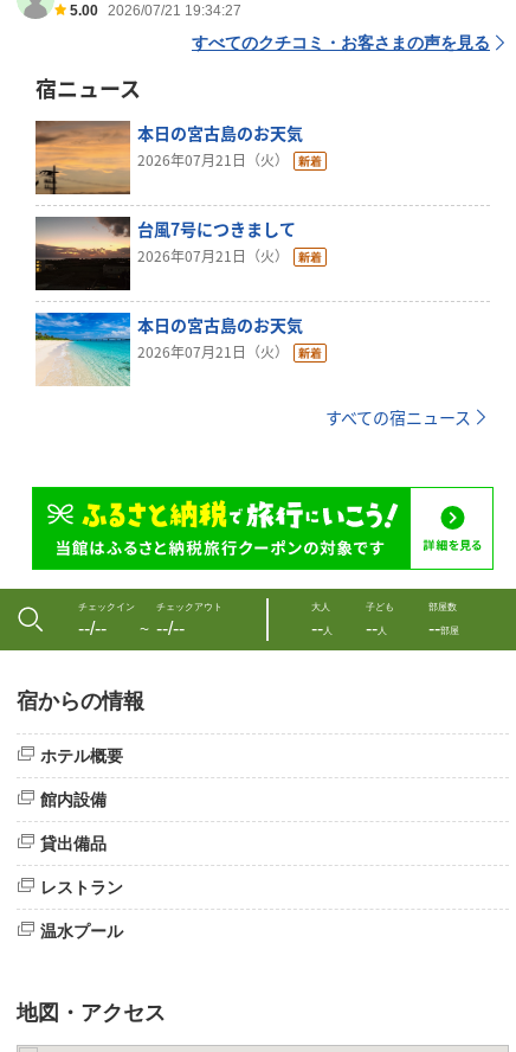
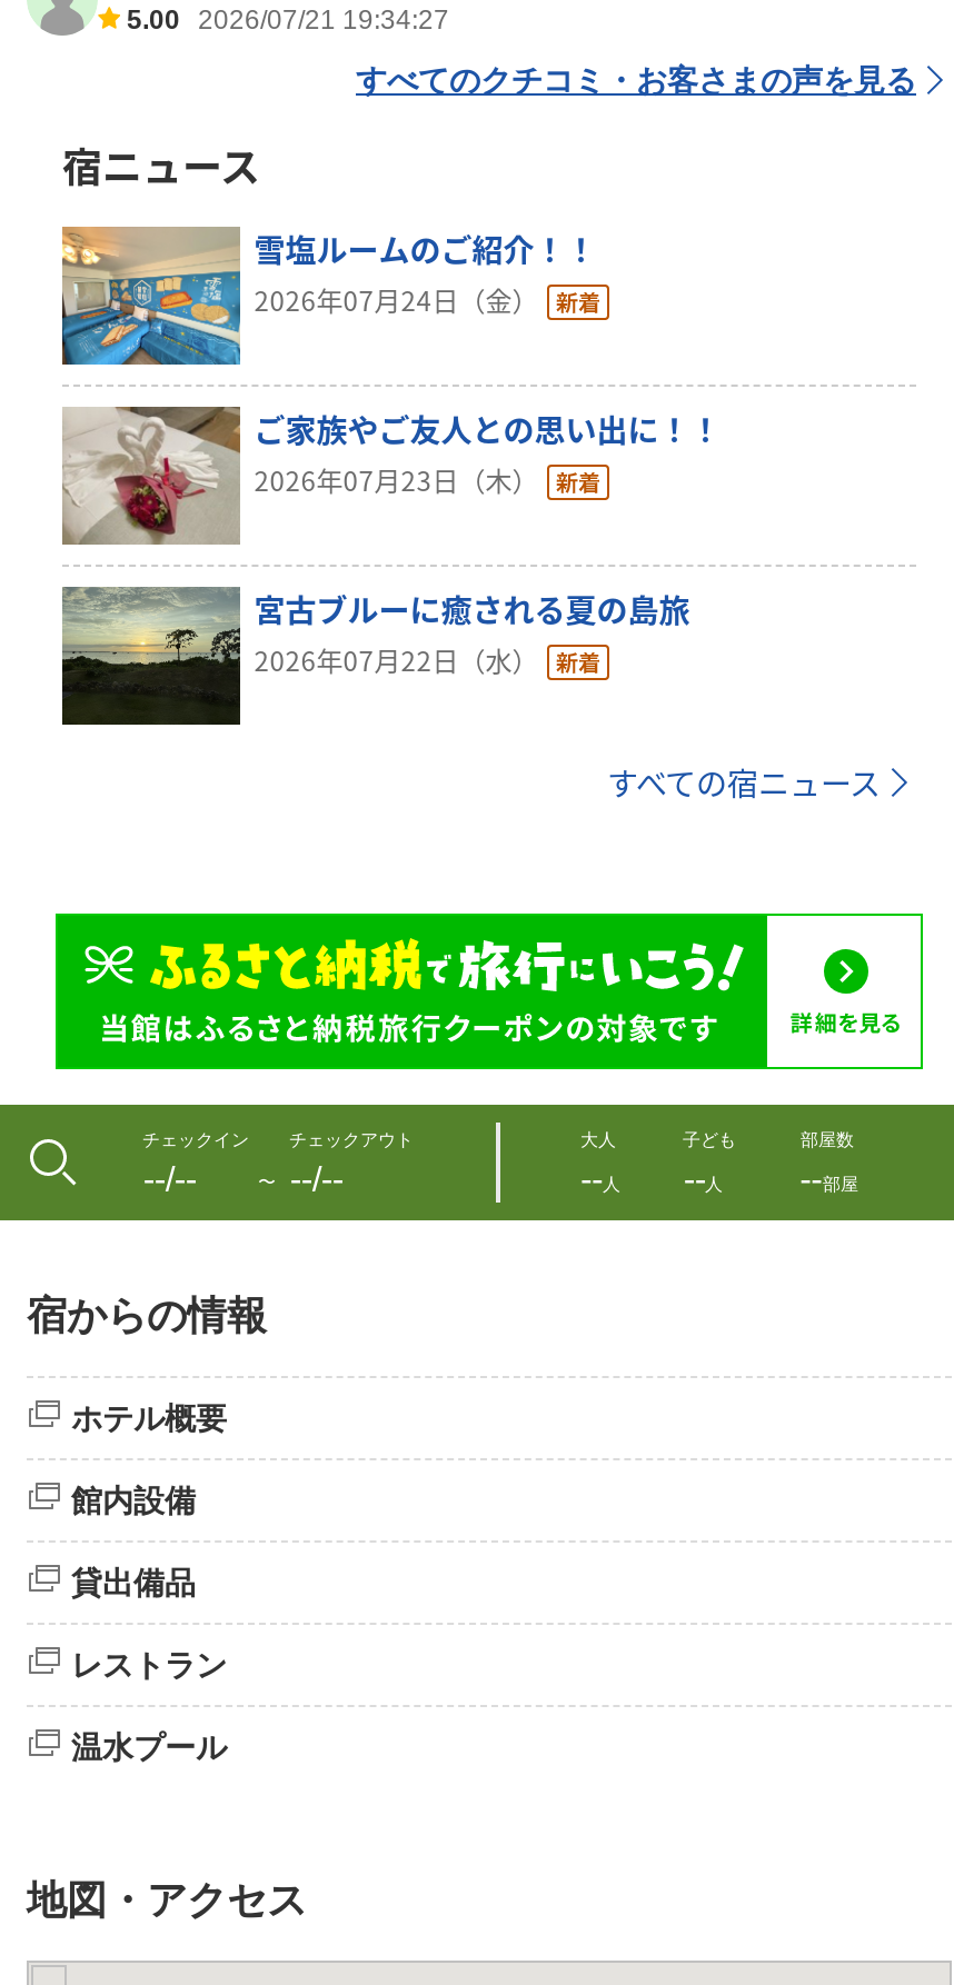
- [image]
- 本日の宮古島のお天気
- 2026年07月21日（火）
+ [image]
+ 雪塩ルームのご紹介！！
+ 2026年07月24日（金）

- [image]
- 台風7号につきまして
- 2026年07月21日（火）
+ [image]
+ ご家族やご友人との思い出に！！
+ 2026年07月23日（木）

- [image]
- 本日の宮古島のお天気
- 2026年07月21日（火）
+ [image]
+ 宮古ブルーに癒される夏の島旅
+ 2026年07月22日（水）
